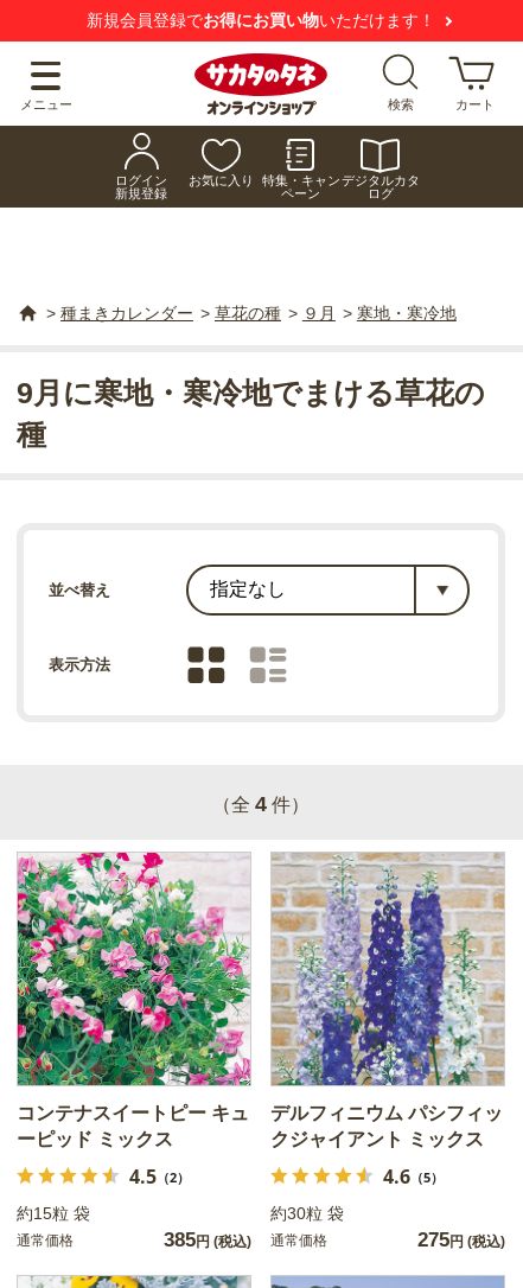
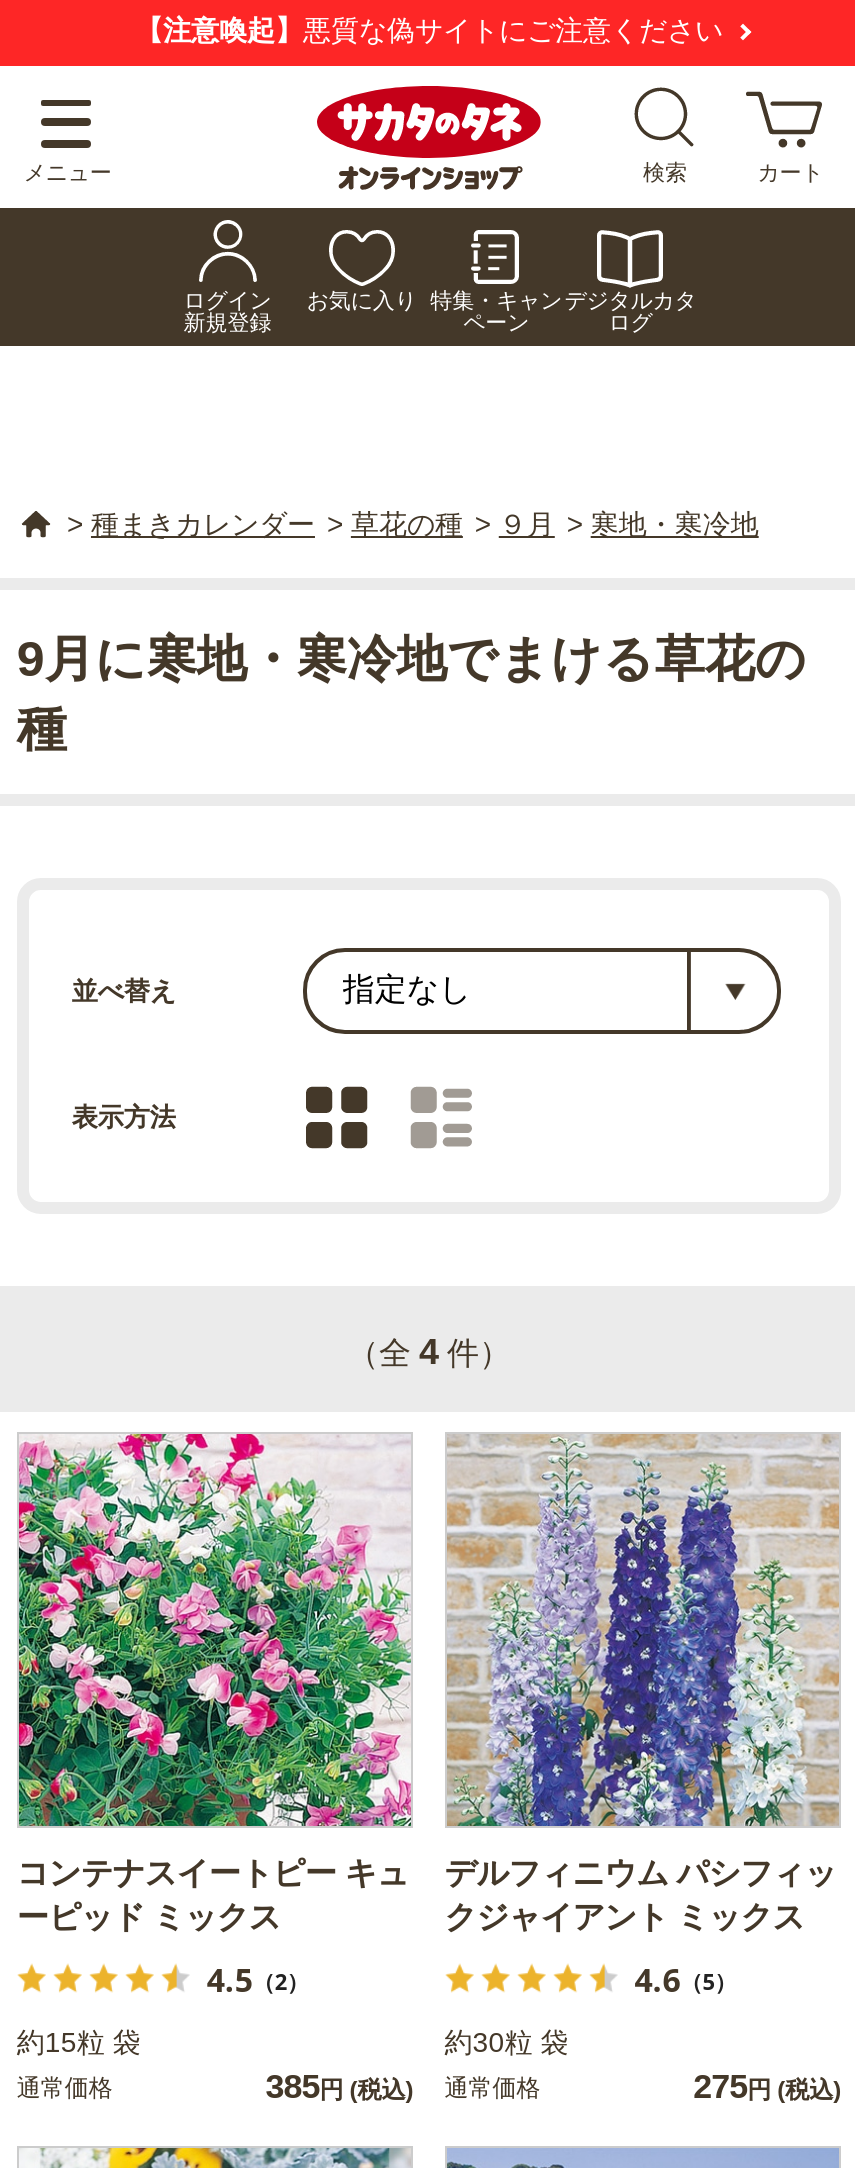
- 新規会員登録でお得にお買い物いただけます！
+ 【注意喚起】悪質な偽サイトにご注意ください
